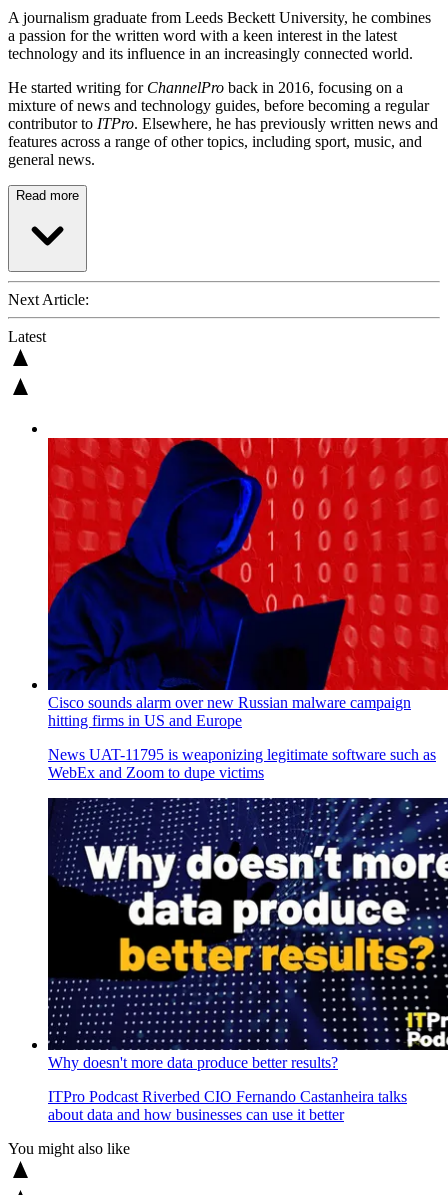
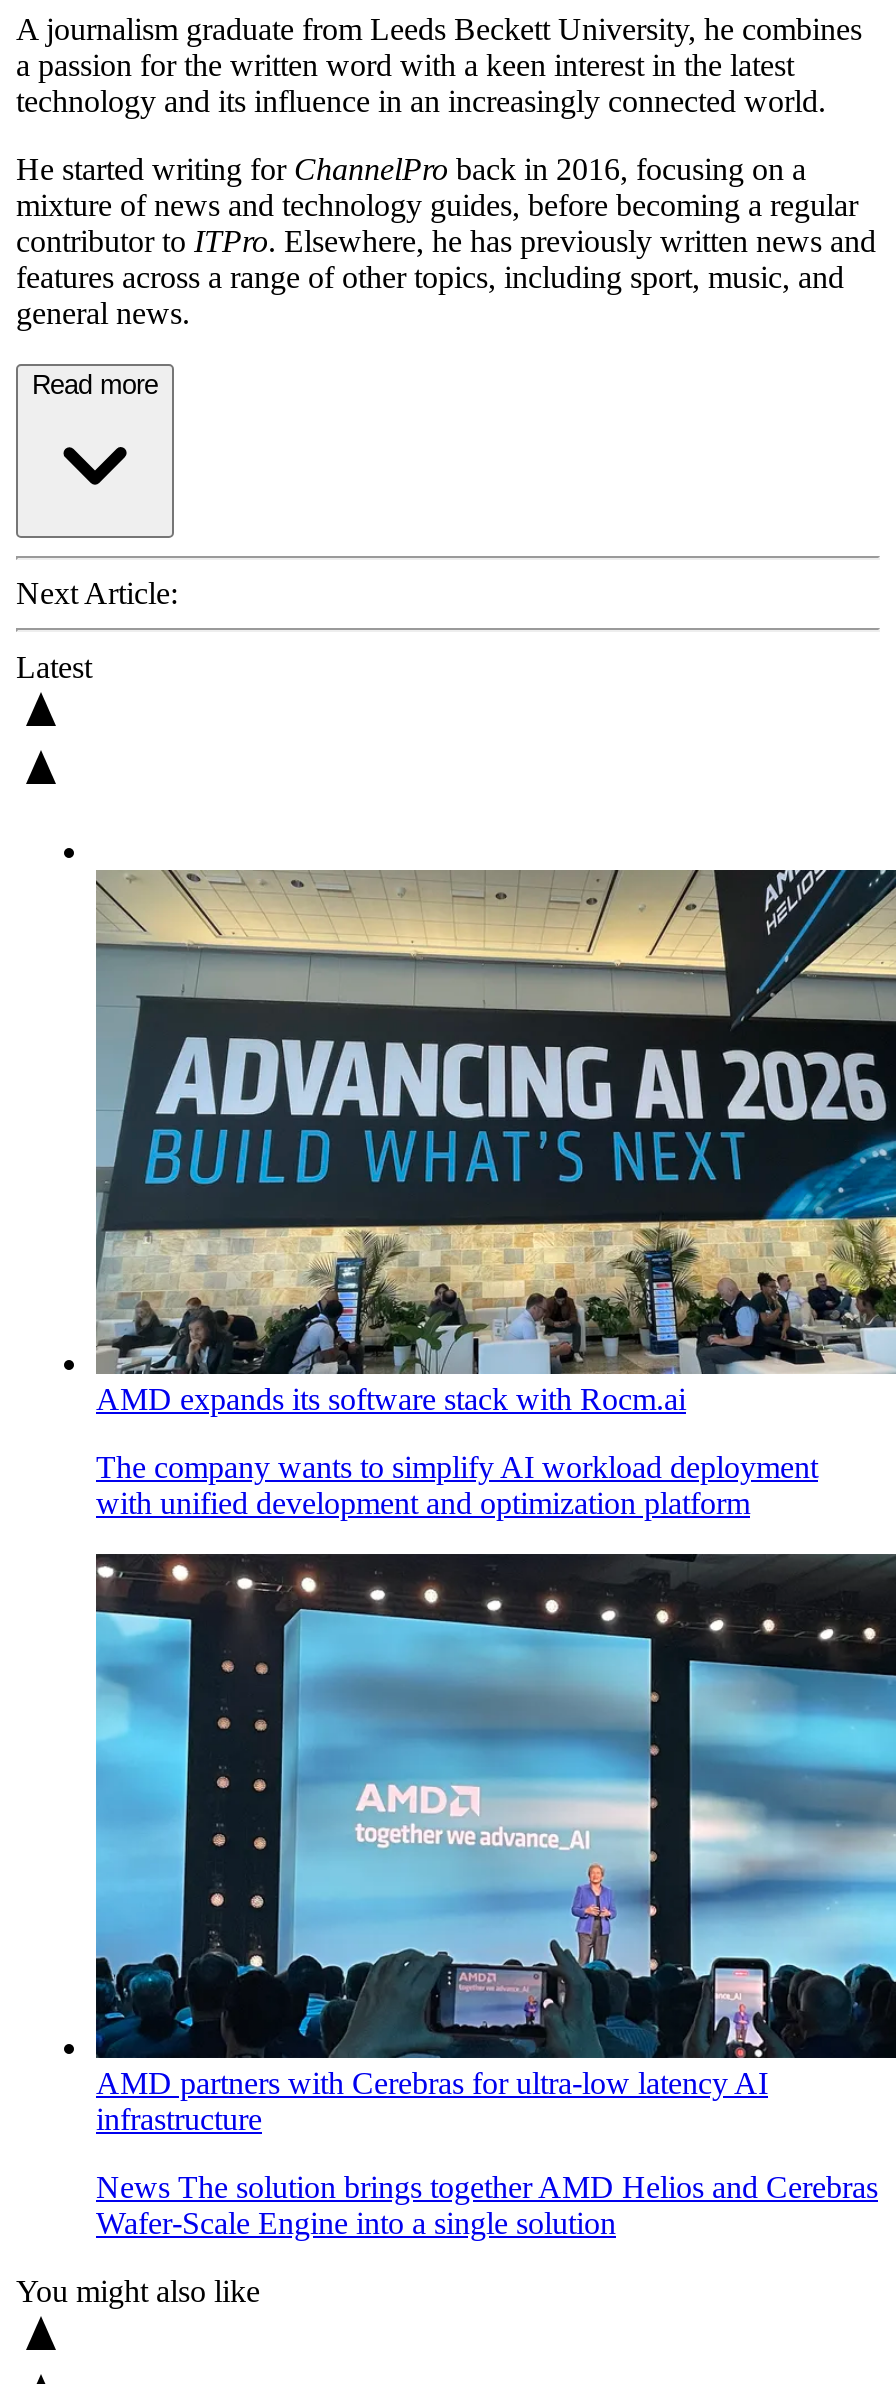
- [image]
- Cisco sounds alarm over new Russian malware campaign
- hitting firms in US and Europe
+ [image]
+ AMD expands its software stack with Rocm.ai

- News UAT-11795 is weaponizing legitimate software such as
- WebEx and Zoom to dupe victims
+ The company wants to simplify AI workload deployment
+ with unified development and optimization platform

- [image]
- Why doesn't more data produce better results?
+ [image]
+ AMD partners with Cerebras for ultra-low latency AI
+ infrastructure

- ITPro Podcast Riverbed CIO Fernando Castanheira talks
- about data and how businesses can use it better
+ News The solution brings together AMD Helios and Cerebras
+ Wafer-Scale Engine into a single solution
